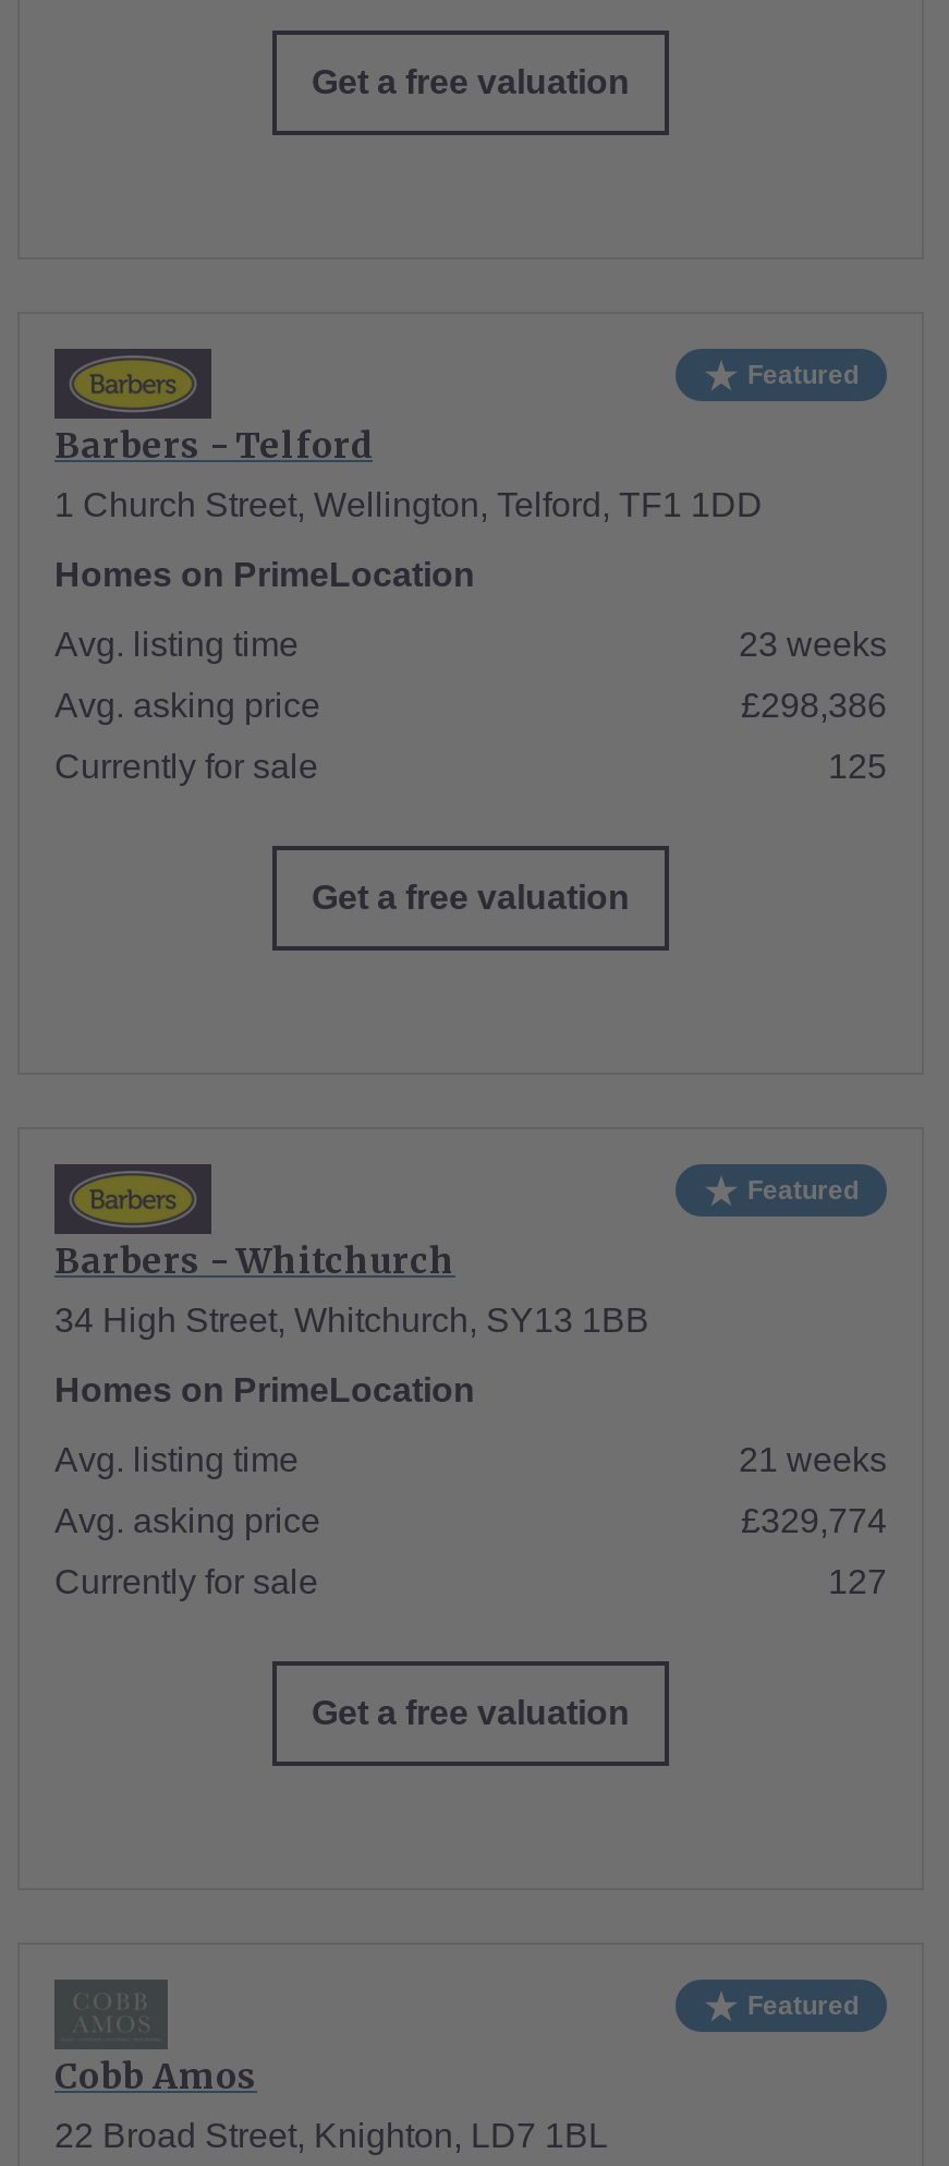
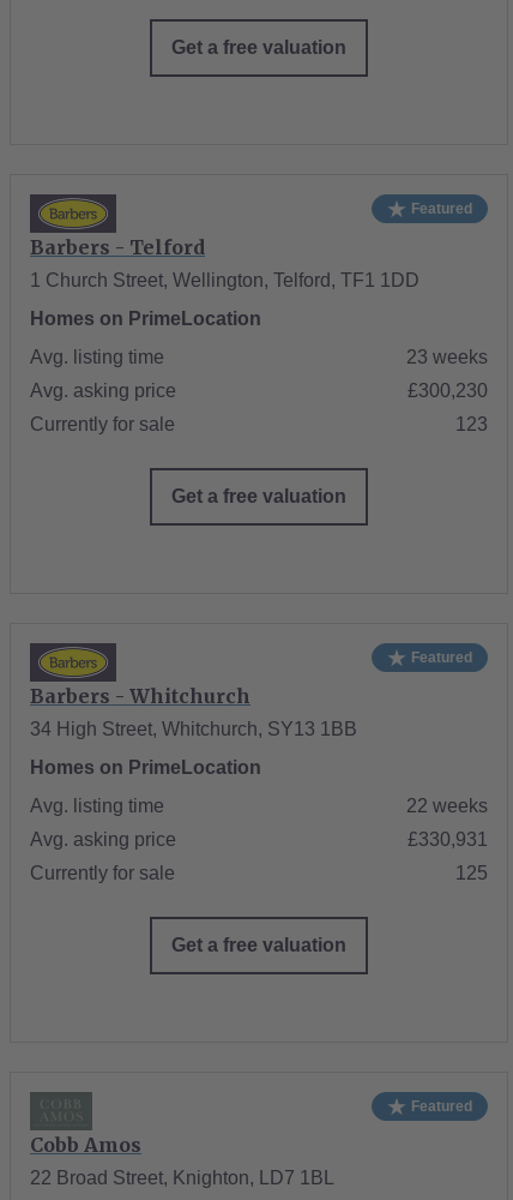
- £298,386
+ £300,230

- 125
+ 123

- 21 weeks
+ 22 weeks

- £329,774
+ £330,931

- 127
+ 125
